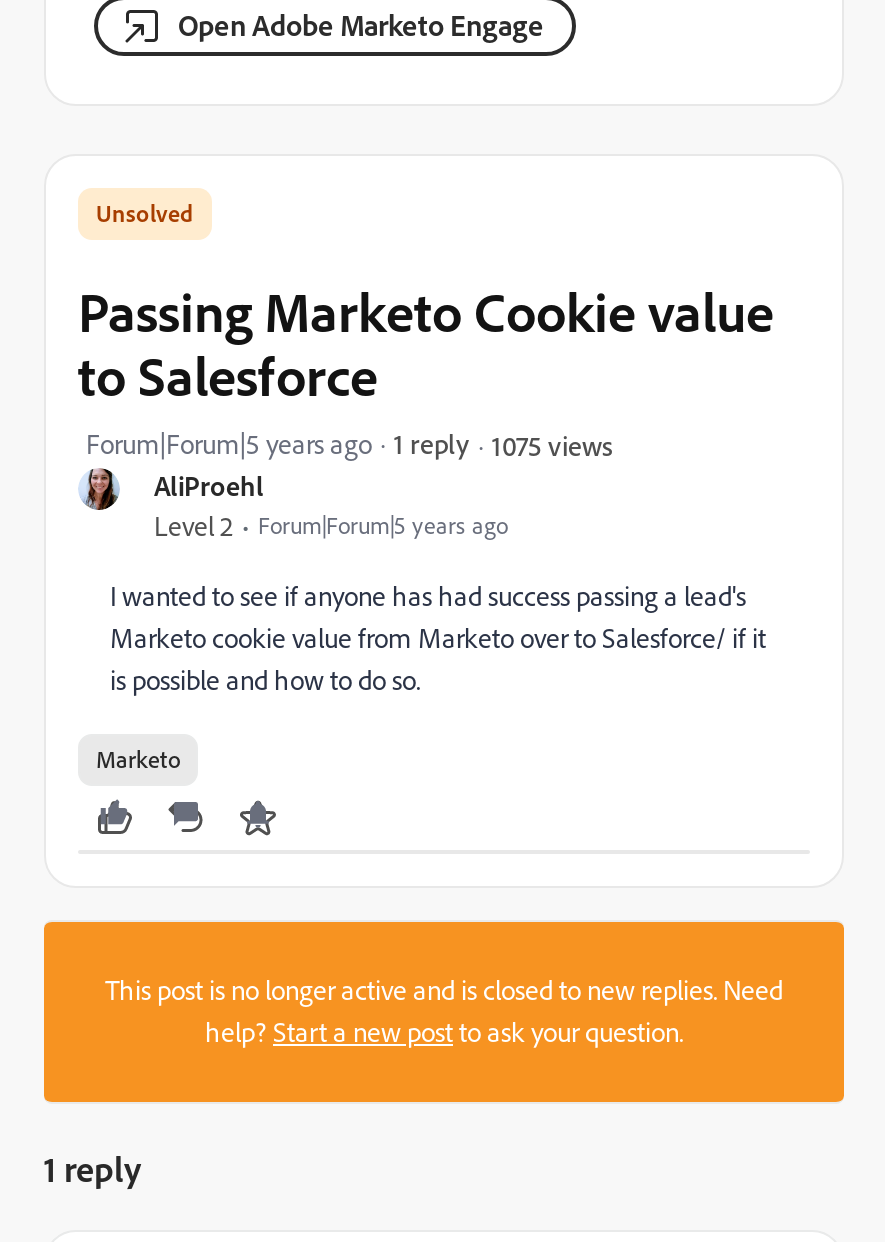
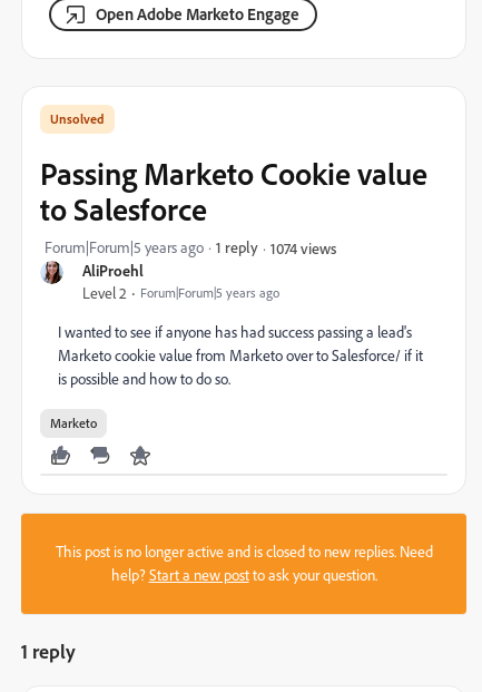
- 1075 views
+ 1074 views
